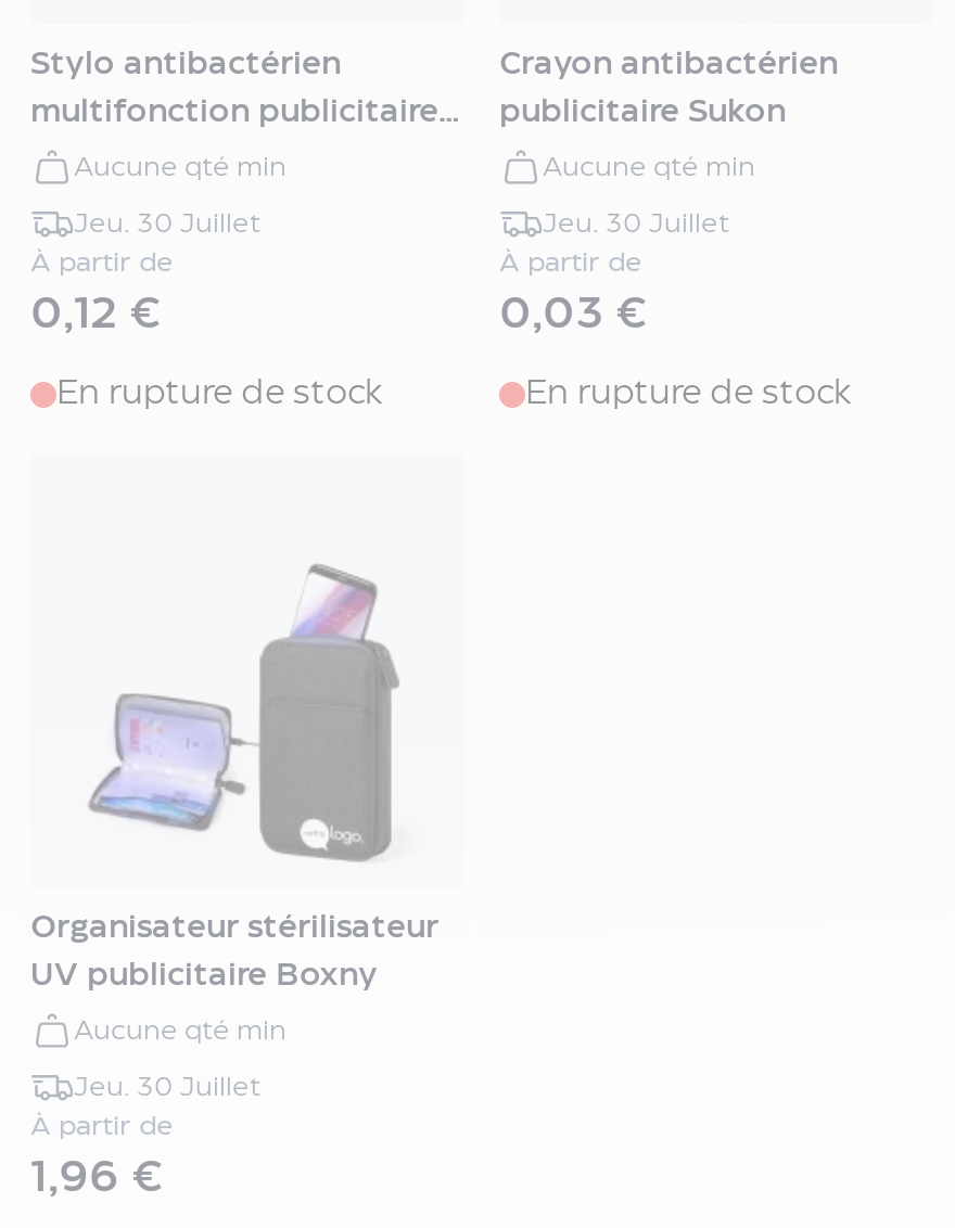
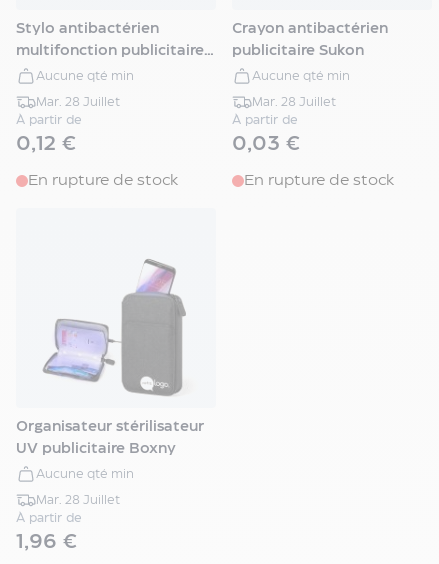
- Jeu. 30 Juillet
+ Mar. 28 Juillet

- Jeu. 30 Juillet
+ Mar. 28 Juillet

- Jeu. 30 Juillet
+ Mar. 28 Juillet
